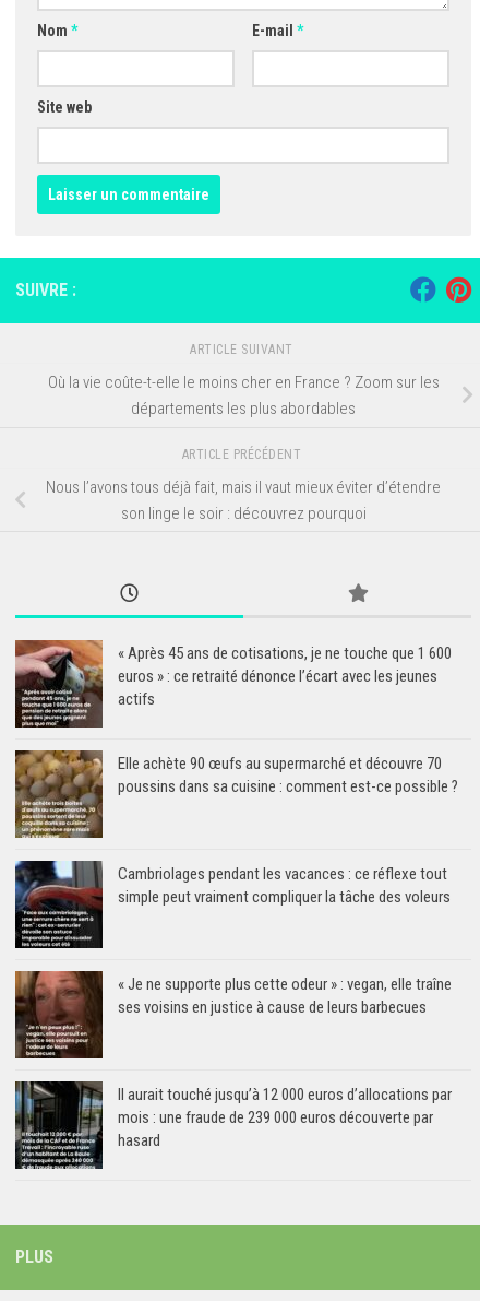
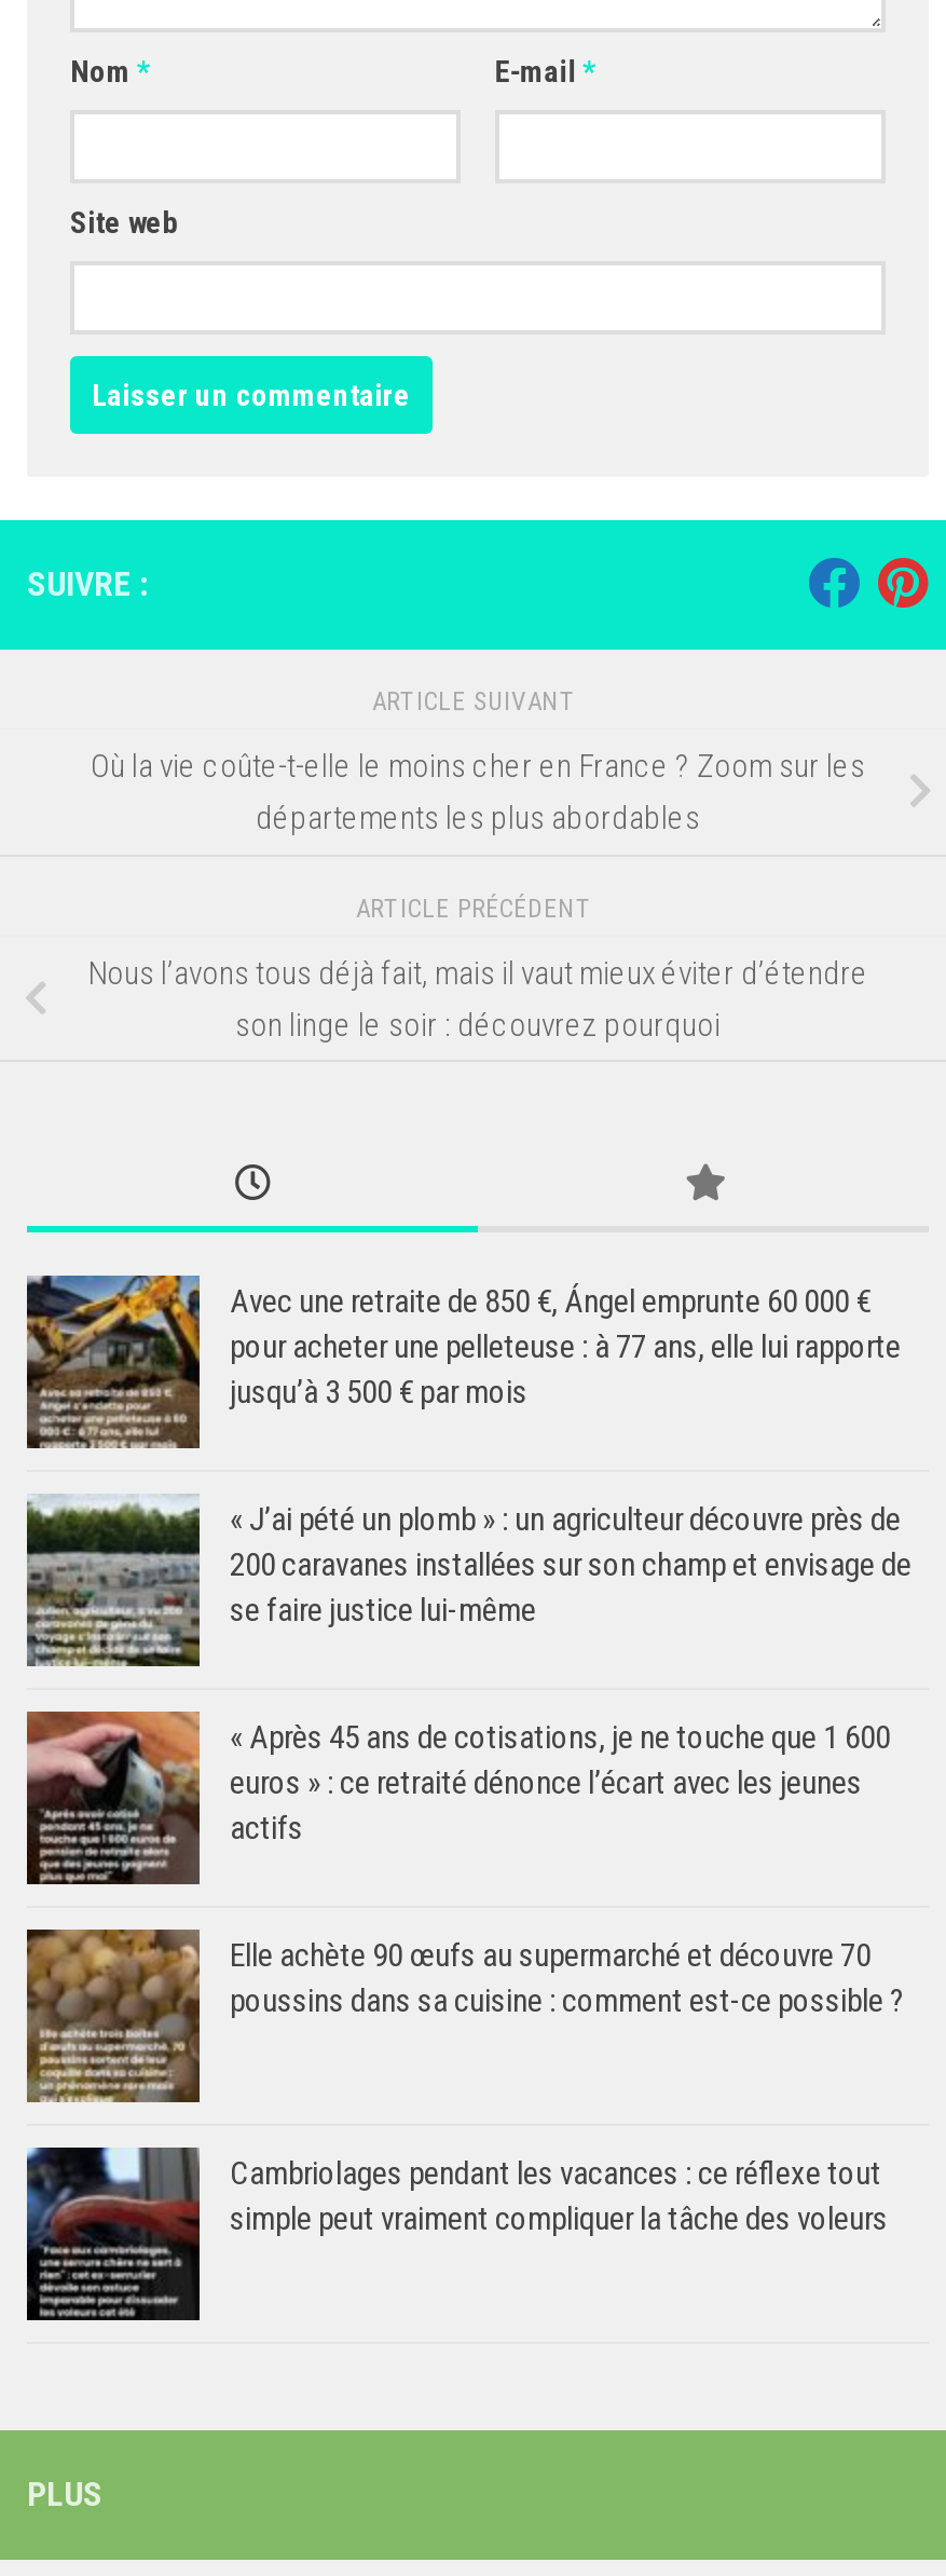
+ [image]
+ Avec une retraite de 850 €, Ángel emprunte 60 000 €
+ pour acheter une pelleteuse : à 77 ans, elle lui rapporte
+ jusqu’à 3 500 € par mois
+ « J’ai pété un plomb » : un agriculteur découvre près de
+ 200 caravanes installées sur son champ et envisage de
+ se faire justice lui-même

+ [image]

moved down: [image] | « Après 45 ans de cotisations, je ne touche que 1 600 | euros » : ce retraité dénonce l’écart avec les jeunes | actifs | Elle achète 90 œufs au supermarché et découvre 70 | poussins dans sa cuisine : comment est-ce possible ? | Cambriolages pendant les vacances : ce réflexe tout | simple peut vraiment compliquer la tâche des voleurs

- [image]
- « Je ne supporte plus cette odeur » : vegan, elle traîne
- ses voisins en justice à cause de leurs barbecues

- [image]
- Il aurait touché jusqu’à 12 000 euros d’allocations par
- mois : une fraude de 239 000 euros découverte par
- hasard
